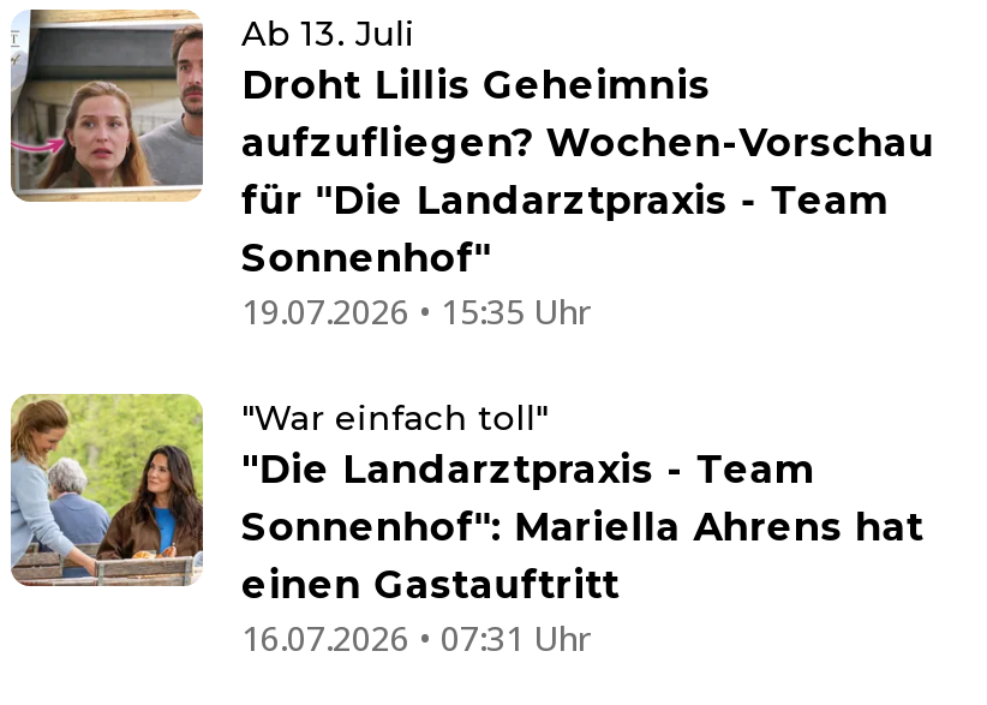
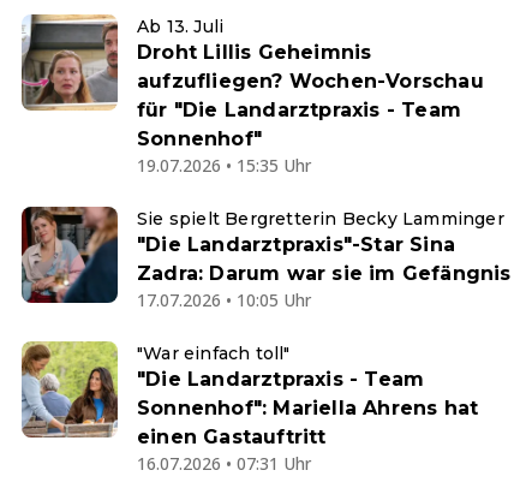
+ [image]
+ Sie spielt Bergretterin Becky Lamminger
+ "Die Landarztpraxis"-Star Sina
+ Zadra: Darum war sie im Gefängnis
+ 17.07.2026 • 10:05 Uhr
